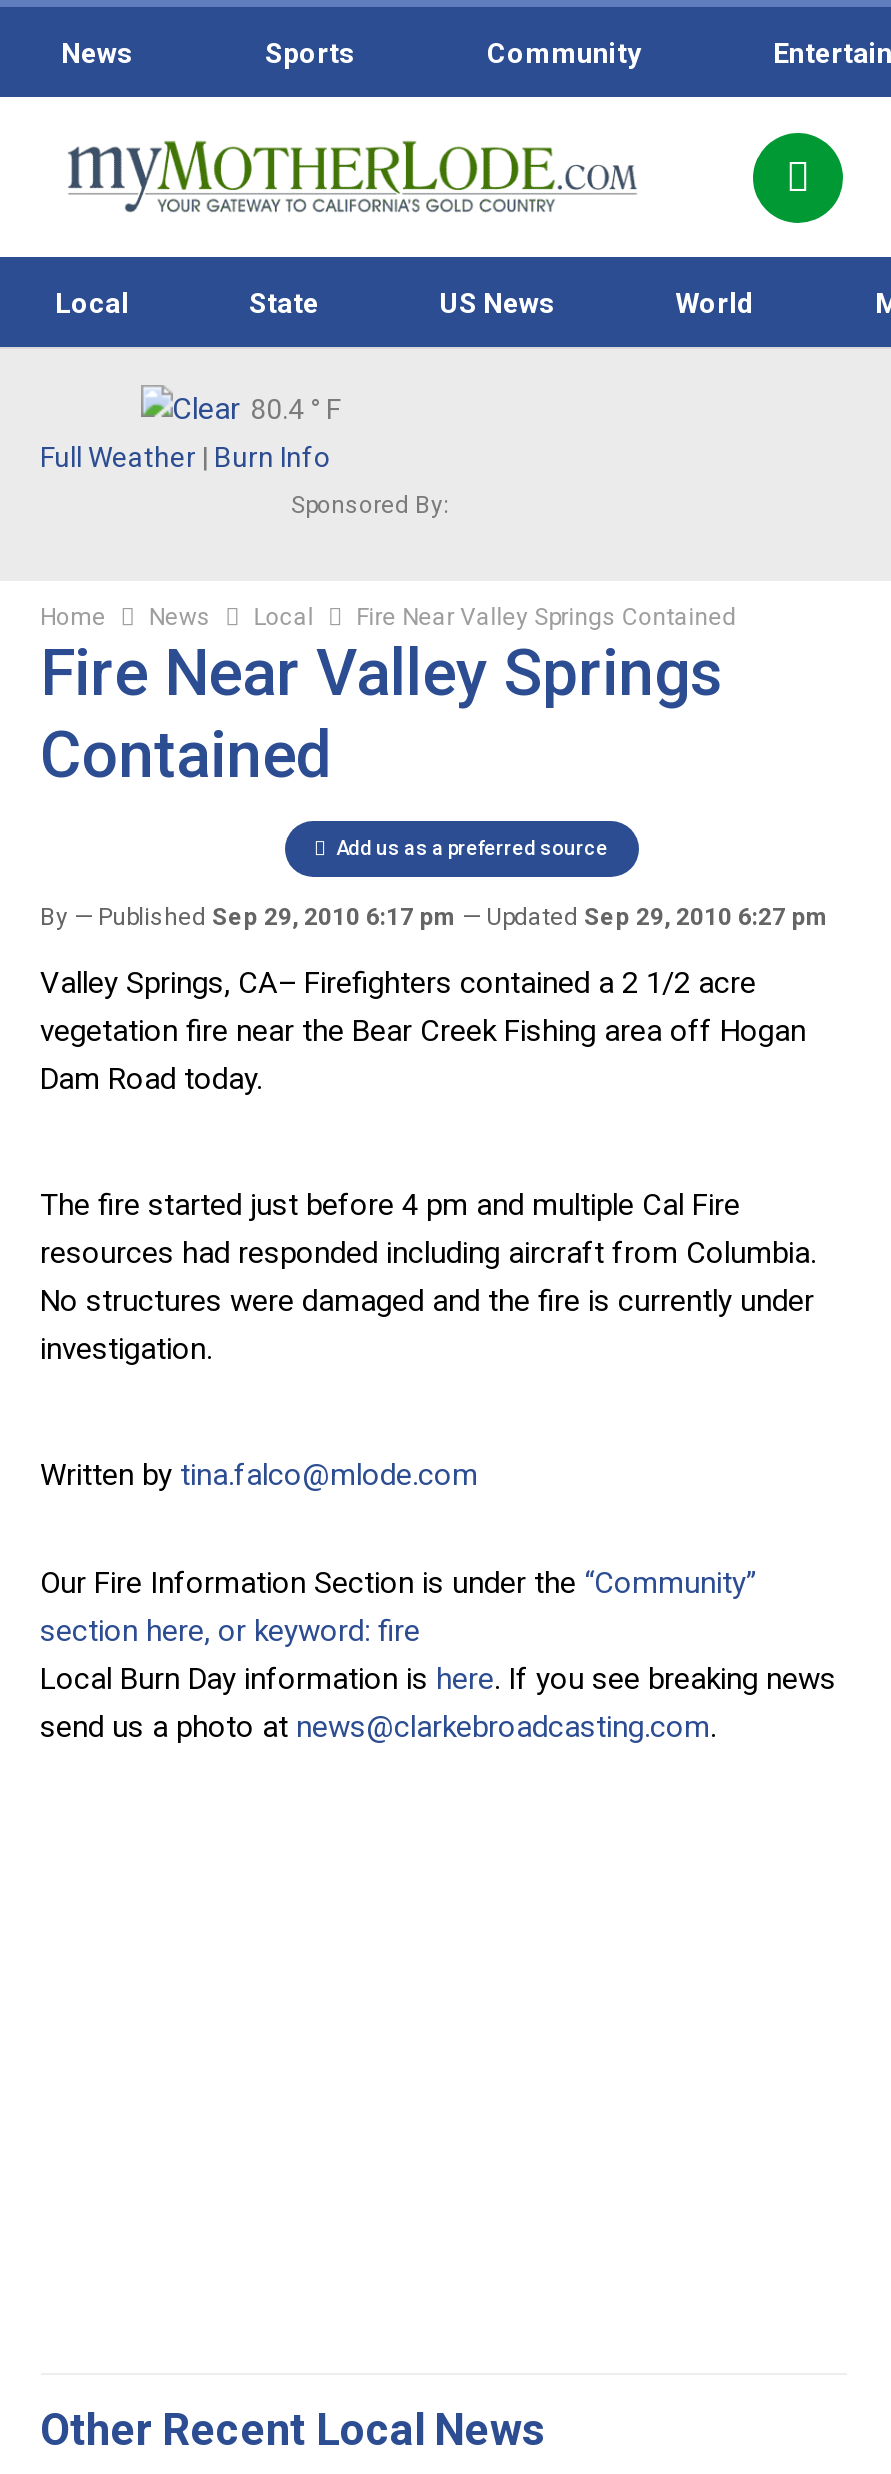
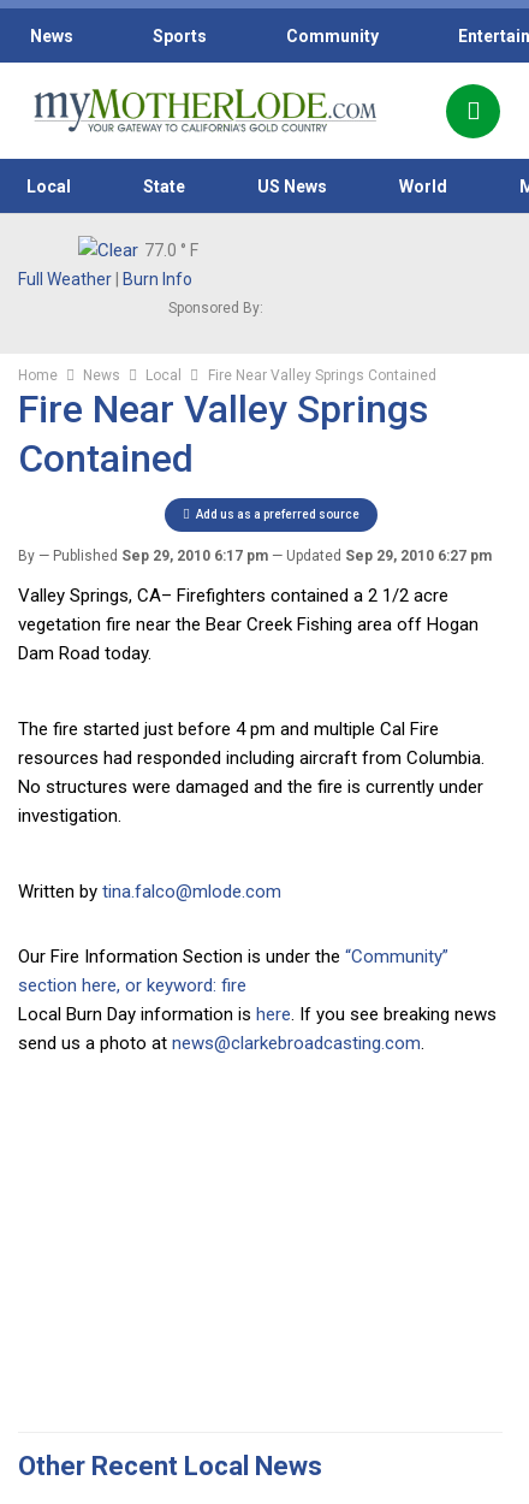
- 80.4 ° F
+ 77.0 ° F
